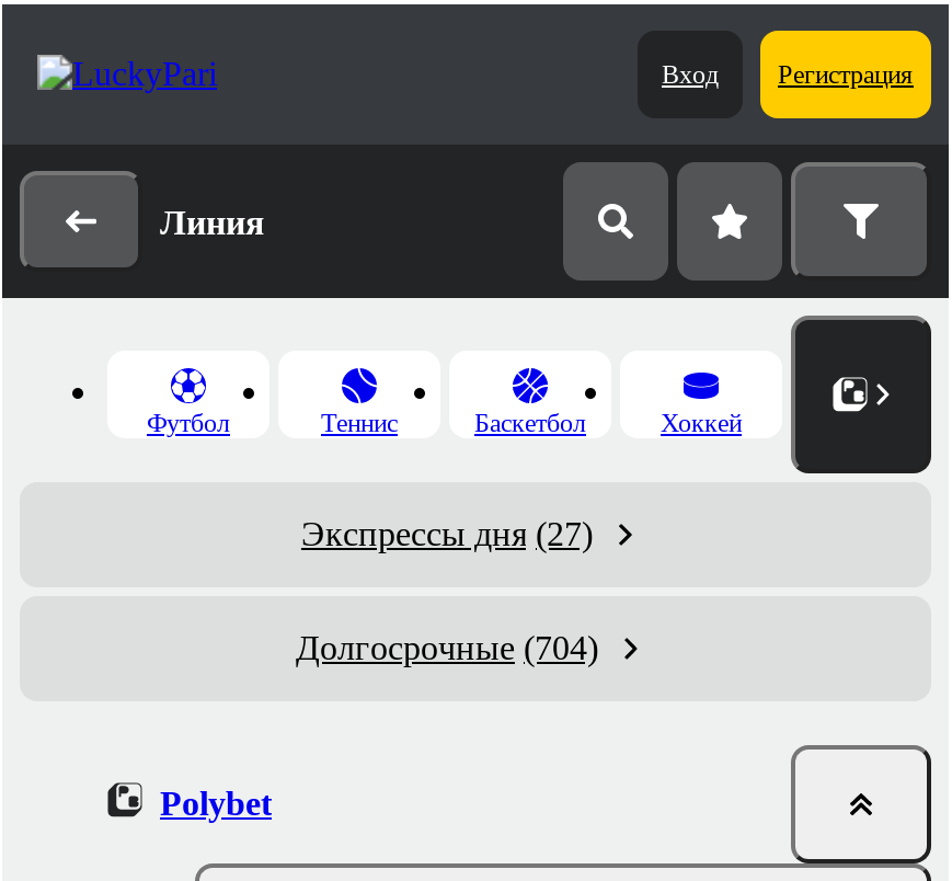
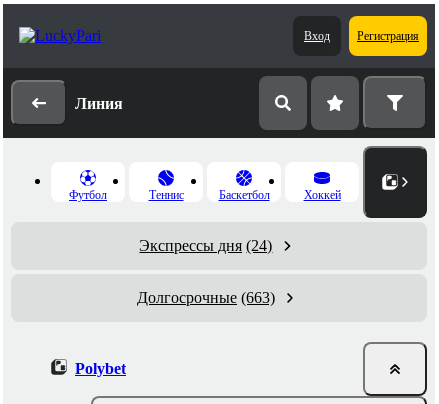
- Экспрессы дня (27)
+ Экспрессы дня (24)

- Долгосрочные (704)
+ Долгосрочные (663)
